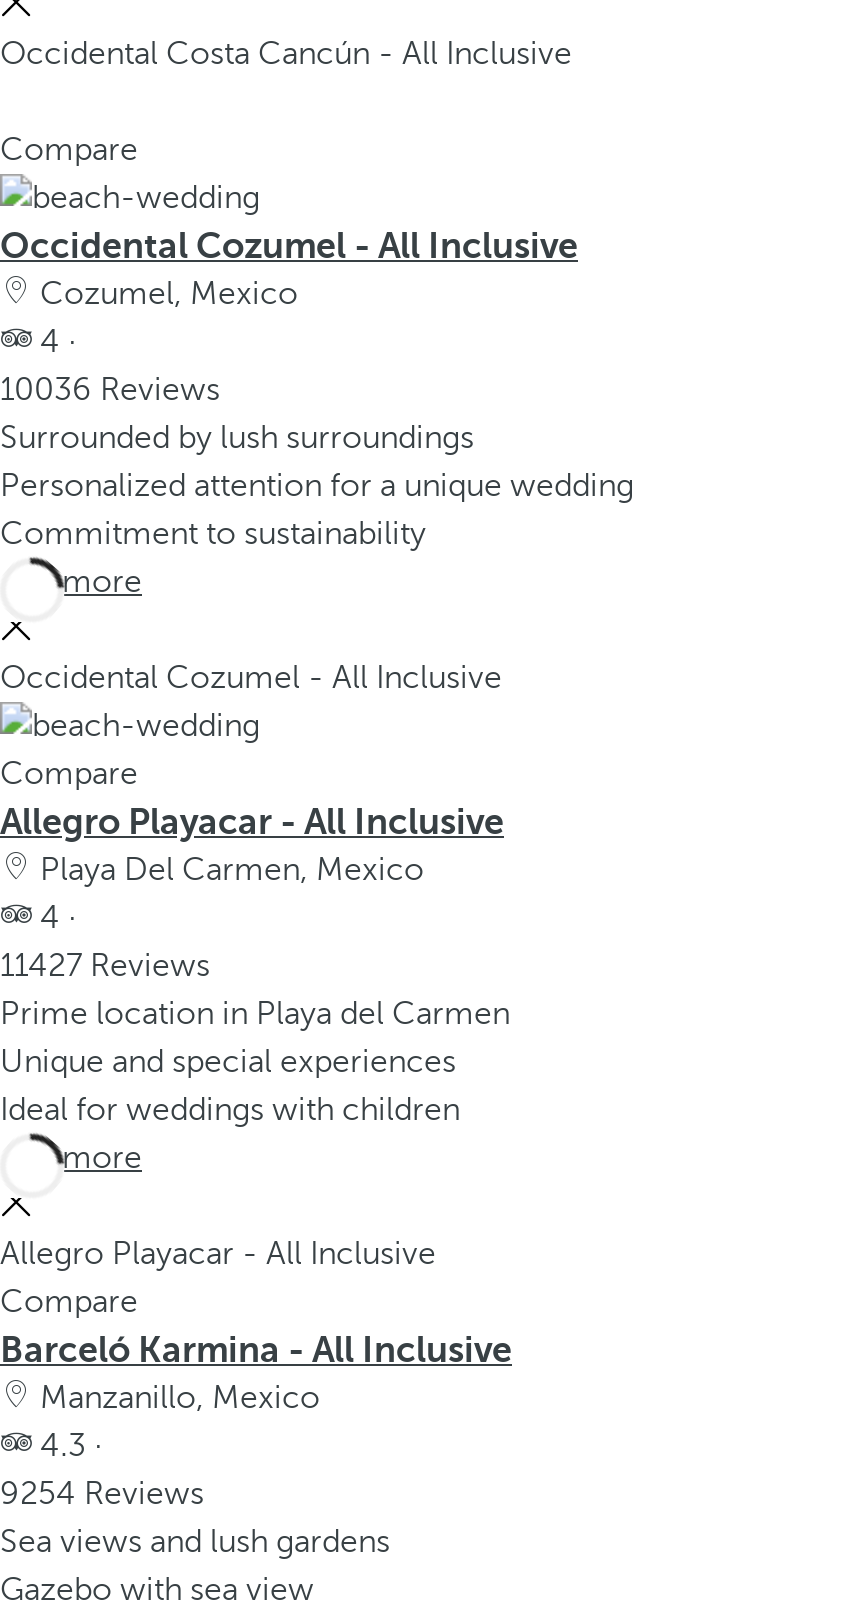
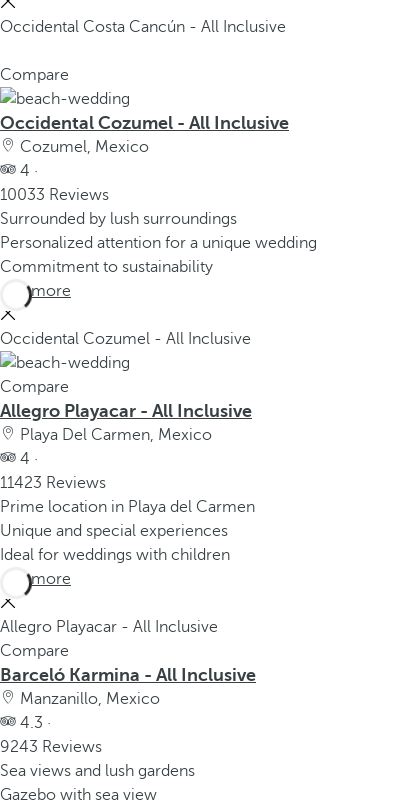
- 10036 Reviews
+ 10033 Reviews

- 11427 Reviews
+ 11423 Reviews

- 9254 Reviews
+ 9243 Reviews
